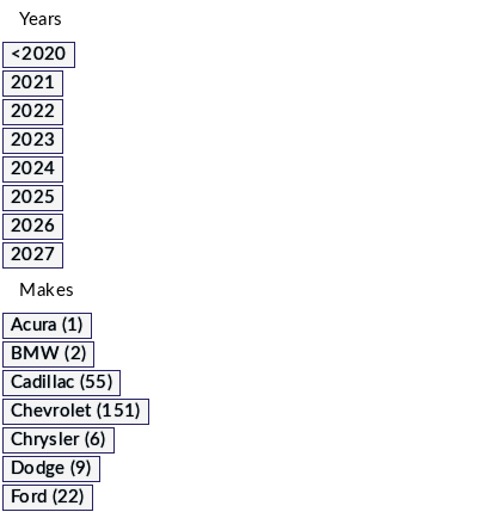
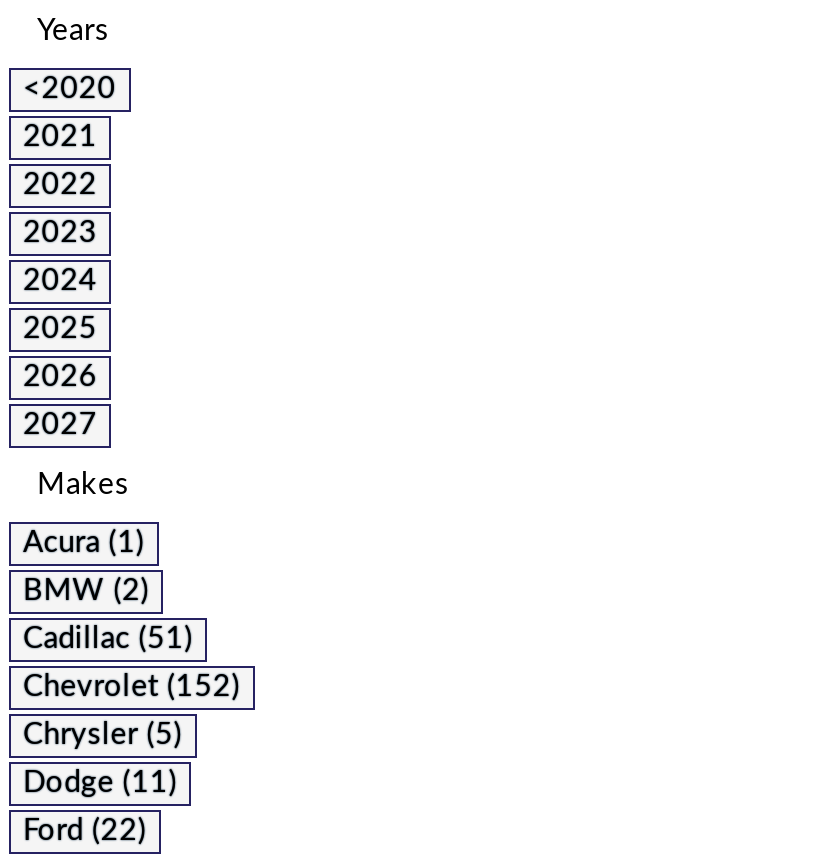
- Cadillac (55)
+ Cadillac (51)

- Chevrolet (151)
+ Chevrolet (152)

- Chrysler (6)
+ Chrysler (5)

- Dodge (9)
+ Dodge (11)
